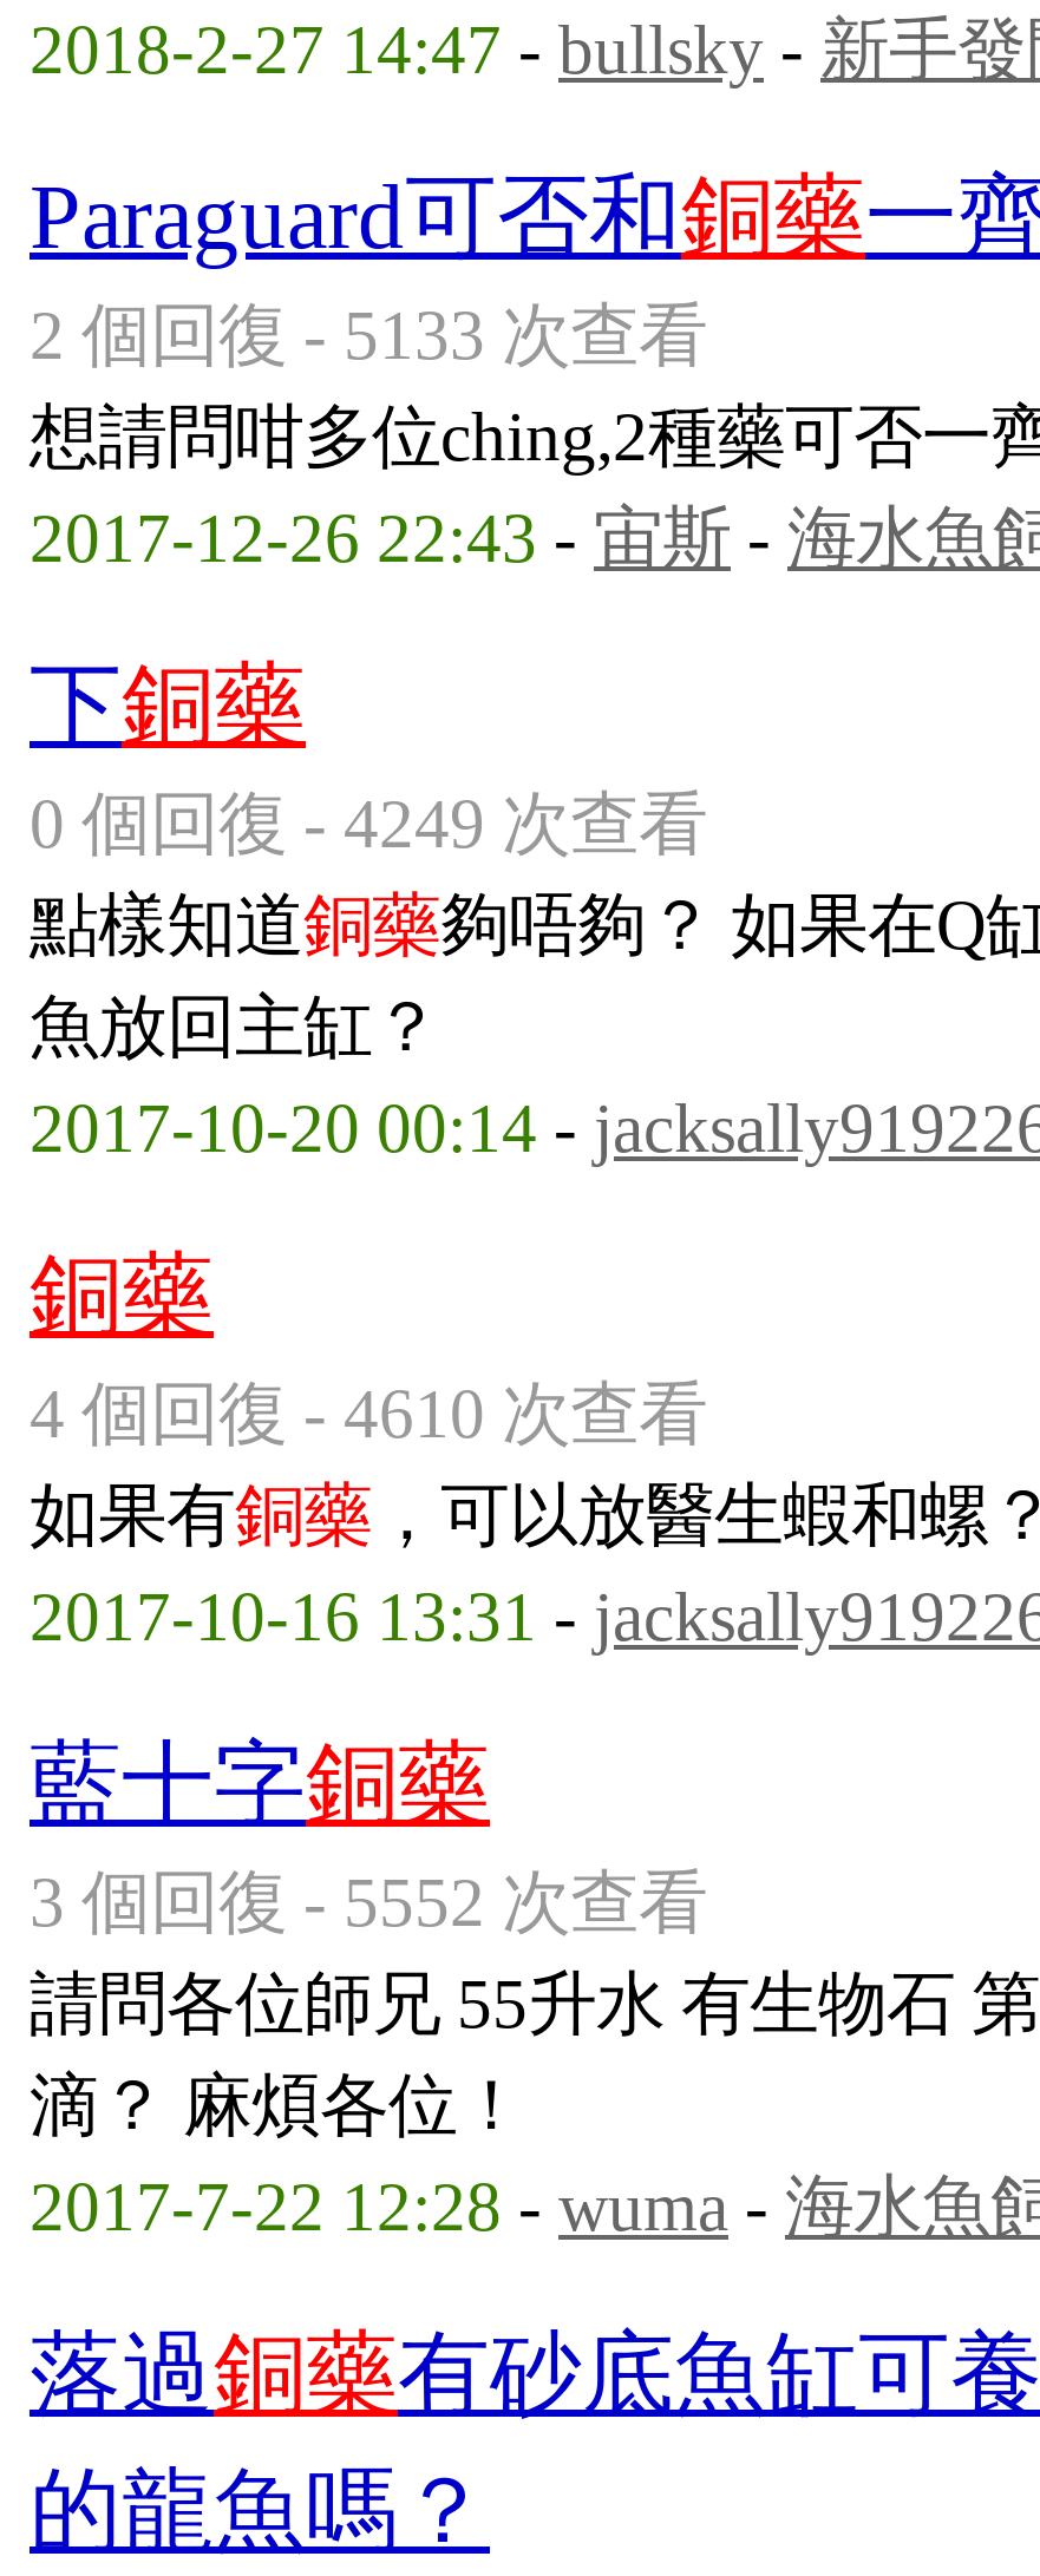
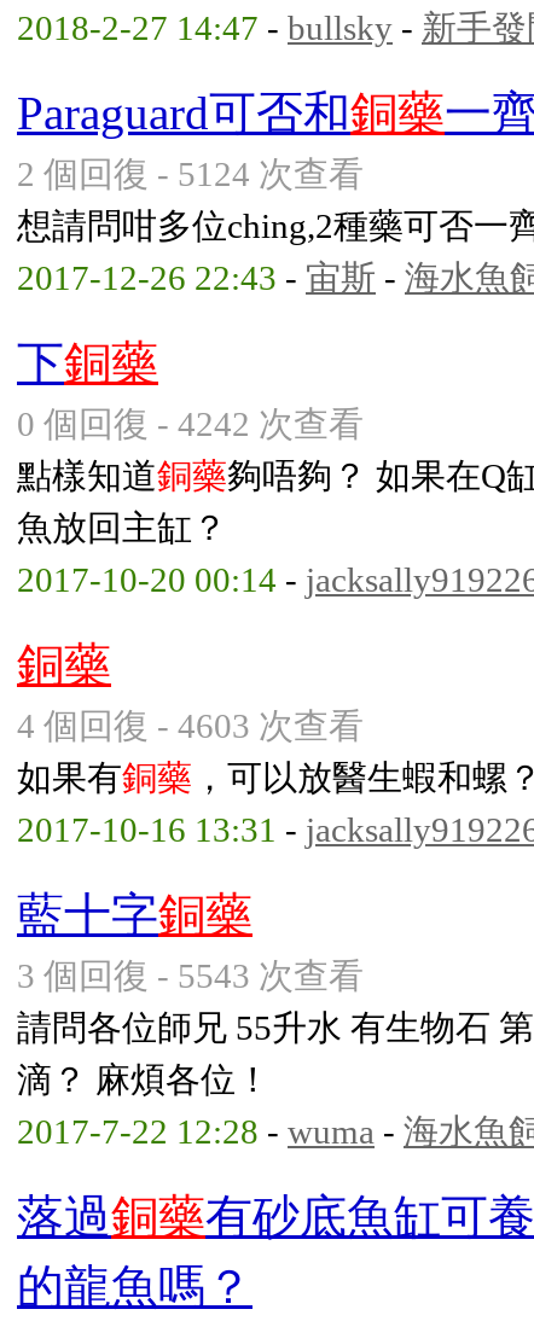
- 2 個回復 - 5133 次查看
+ 2 個回復 - 5124 次查看

- 0 個回復 - 4249 次查看
+ 0 個回復 - 4242 次查看

- 4 個回復 - 4610 次查看
+ 4 個回復 - 4603 次查看

- 3 個回復 - 5552 次查看
+ 3 個回復 - 5543 次查看
